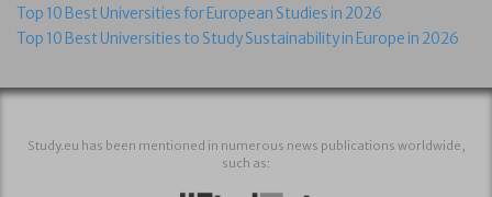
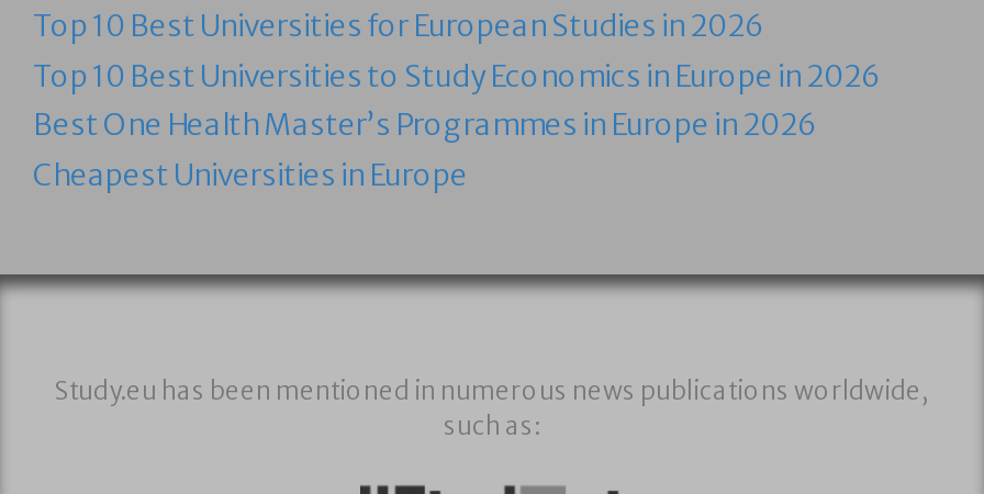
- Top 10 Best Universities to Study Sustainability in Europe in 2026
+ Top 10 Best Universities to Study Economics in Europe in 2026
+ Best One Health Master’s Programmes in Europe in 2026
+ Cheapest Universities in Europe
